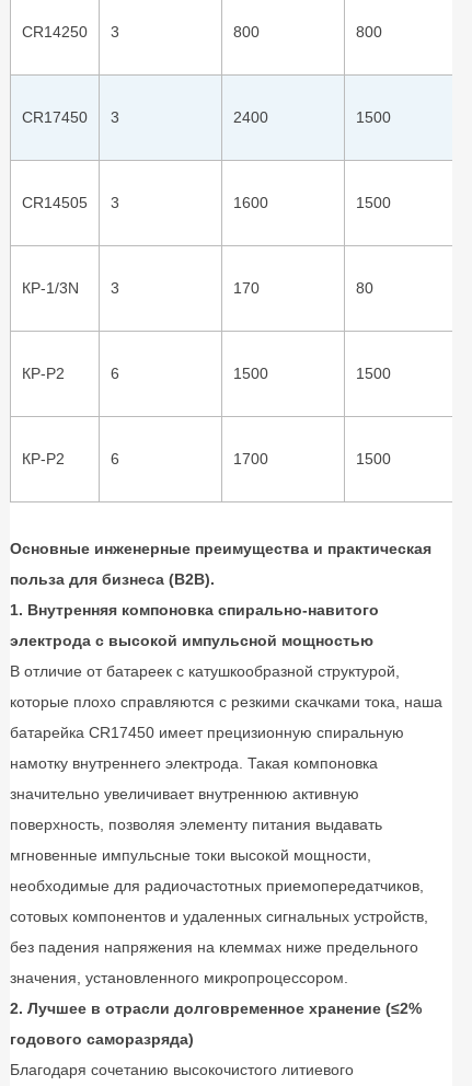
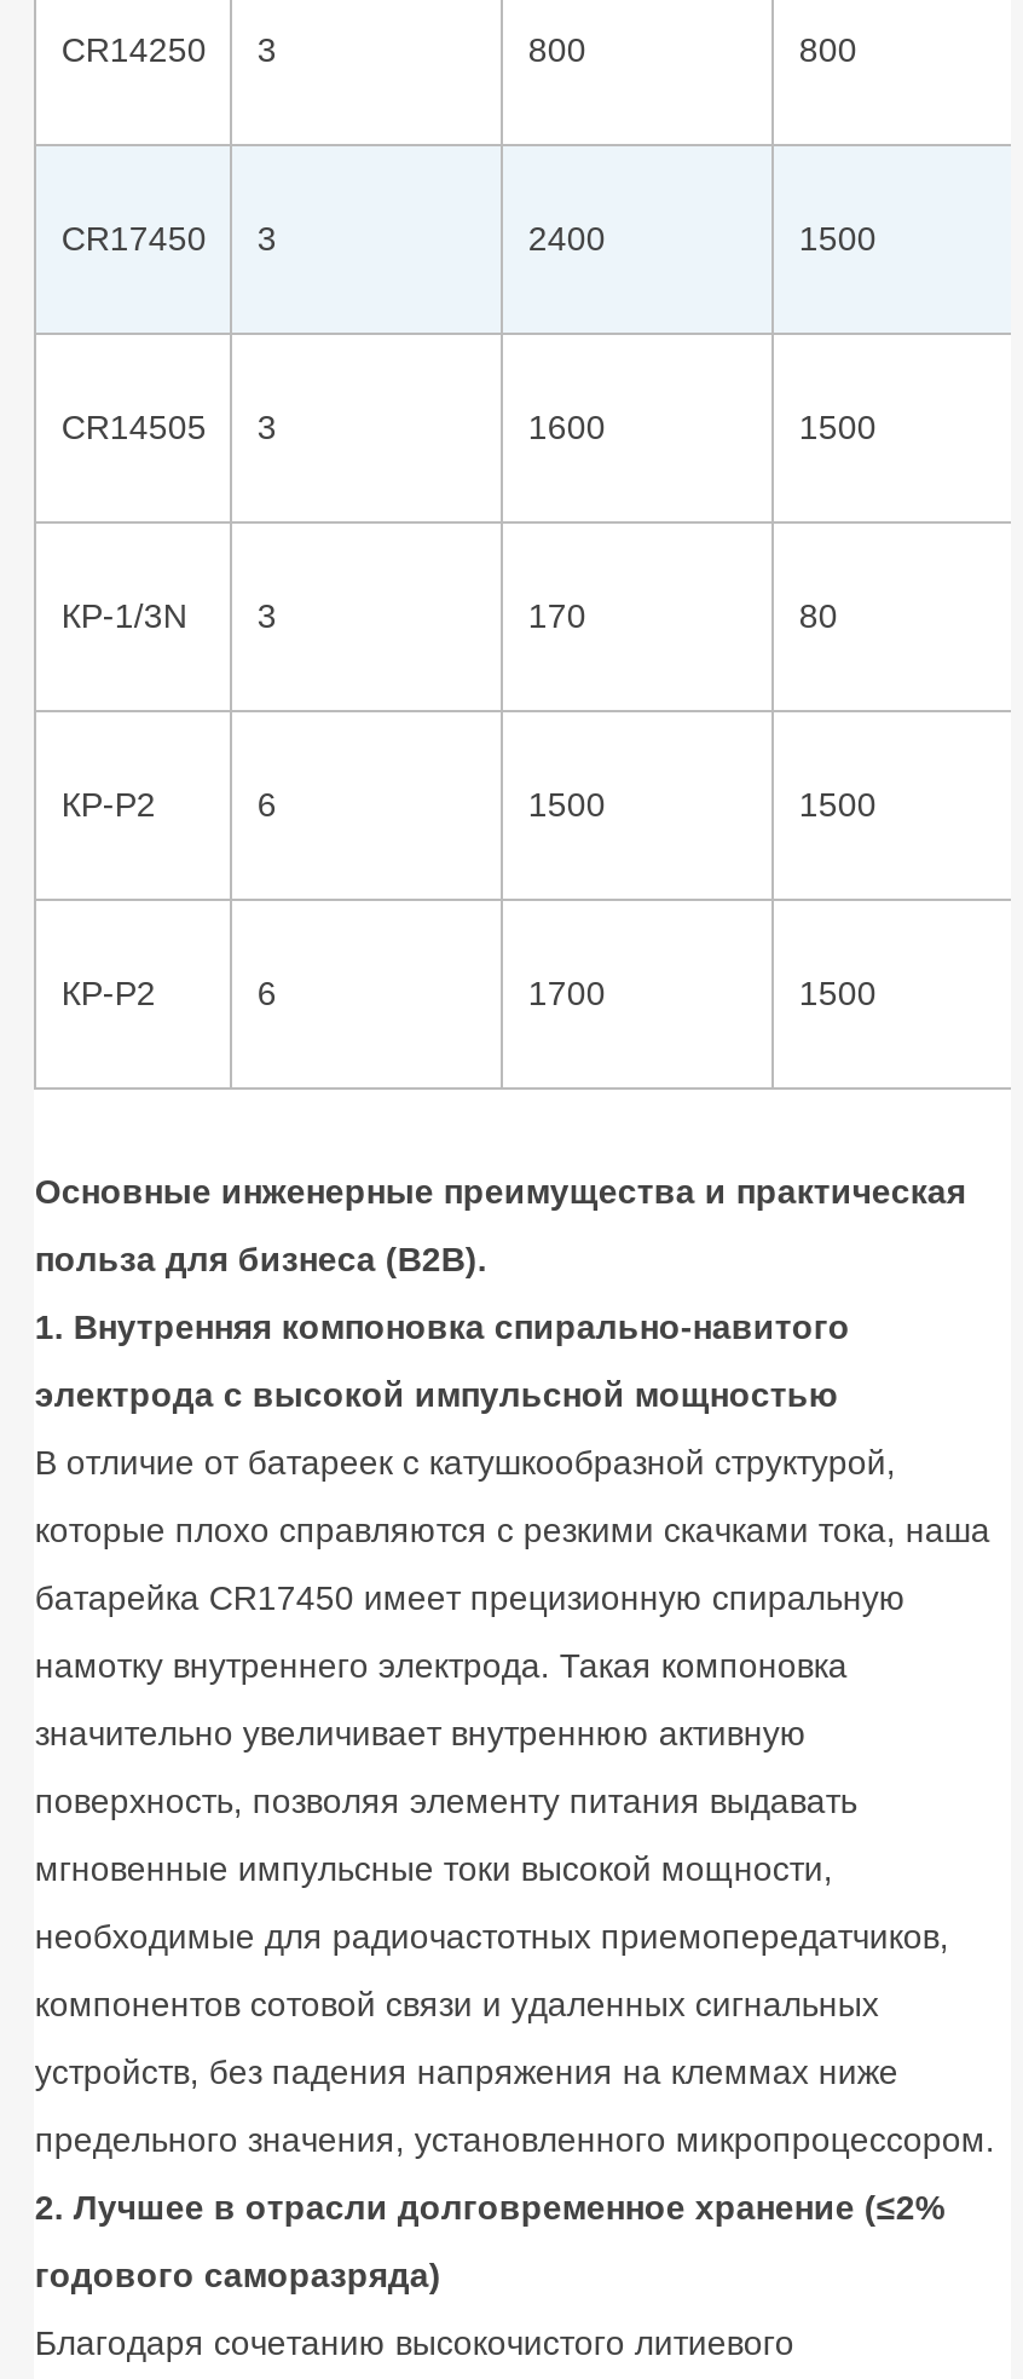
- сотовых компонентов и удаленных сигнальных устройств,
+ компонентов сотовой связи и удаленных сигнальных

- без падения напряжения на клеммах ниже предельного
+ устройств, без падения напряжения на клеммах ниже

- значения, установленного микропроцессором.
+ предельного значения, установленного микропроцессором.
